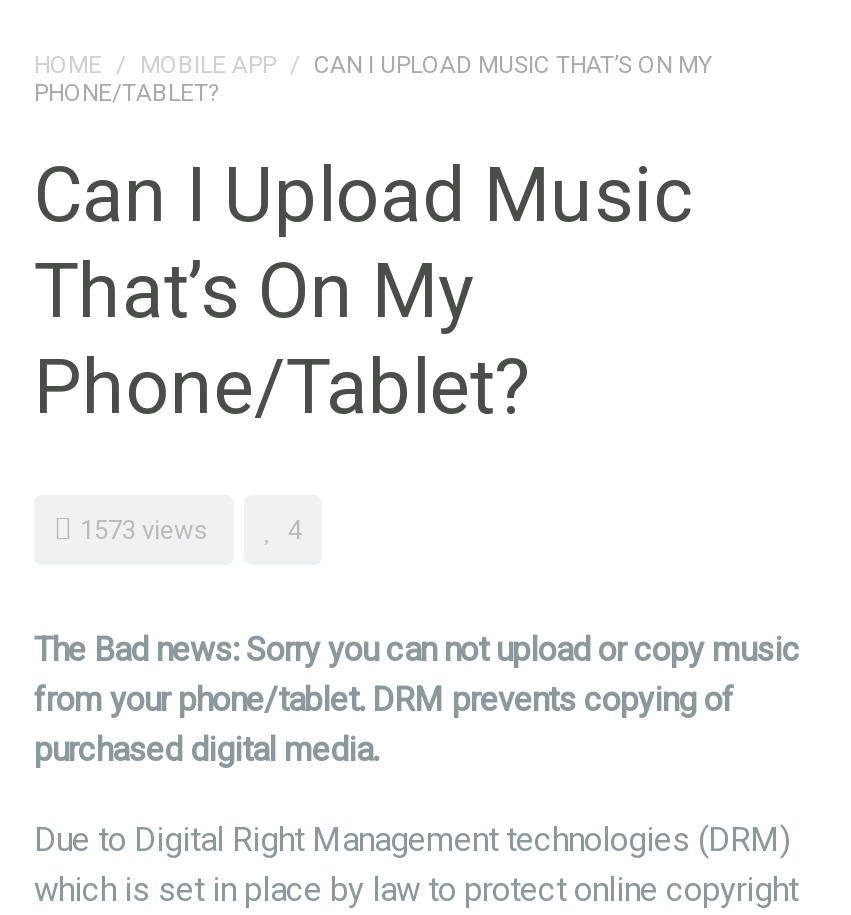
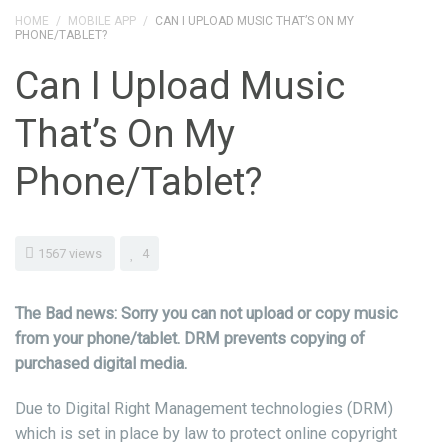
- 1573 views
+ 1567 views
